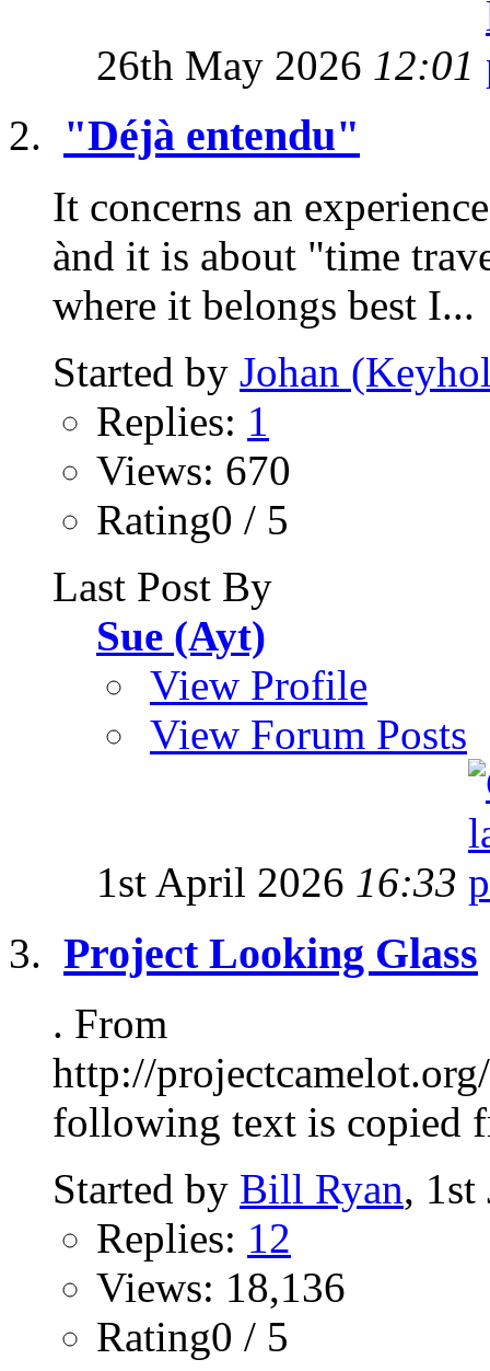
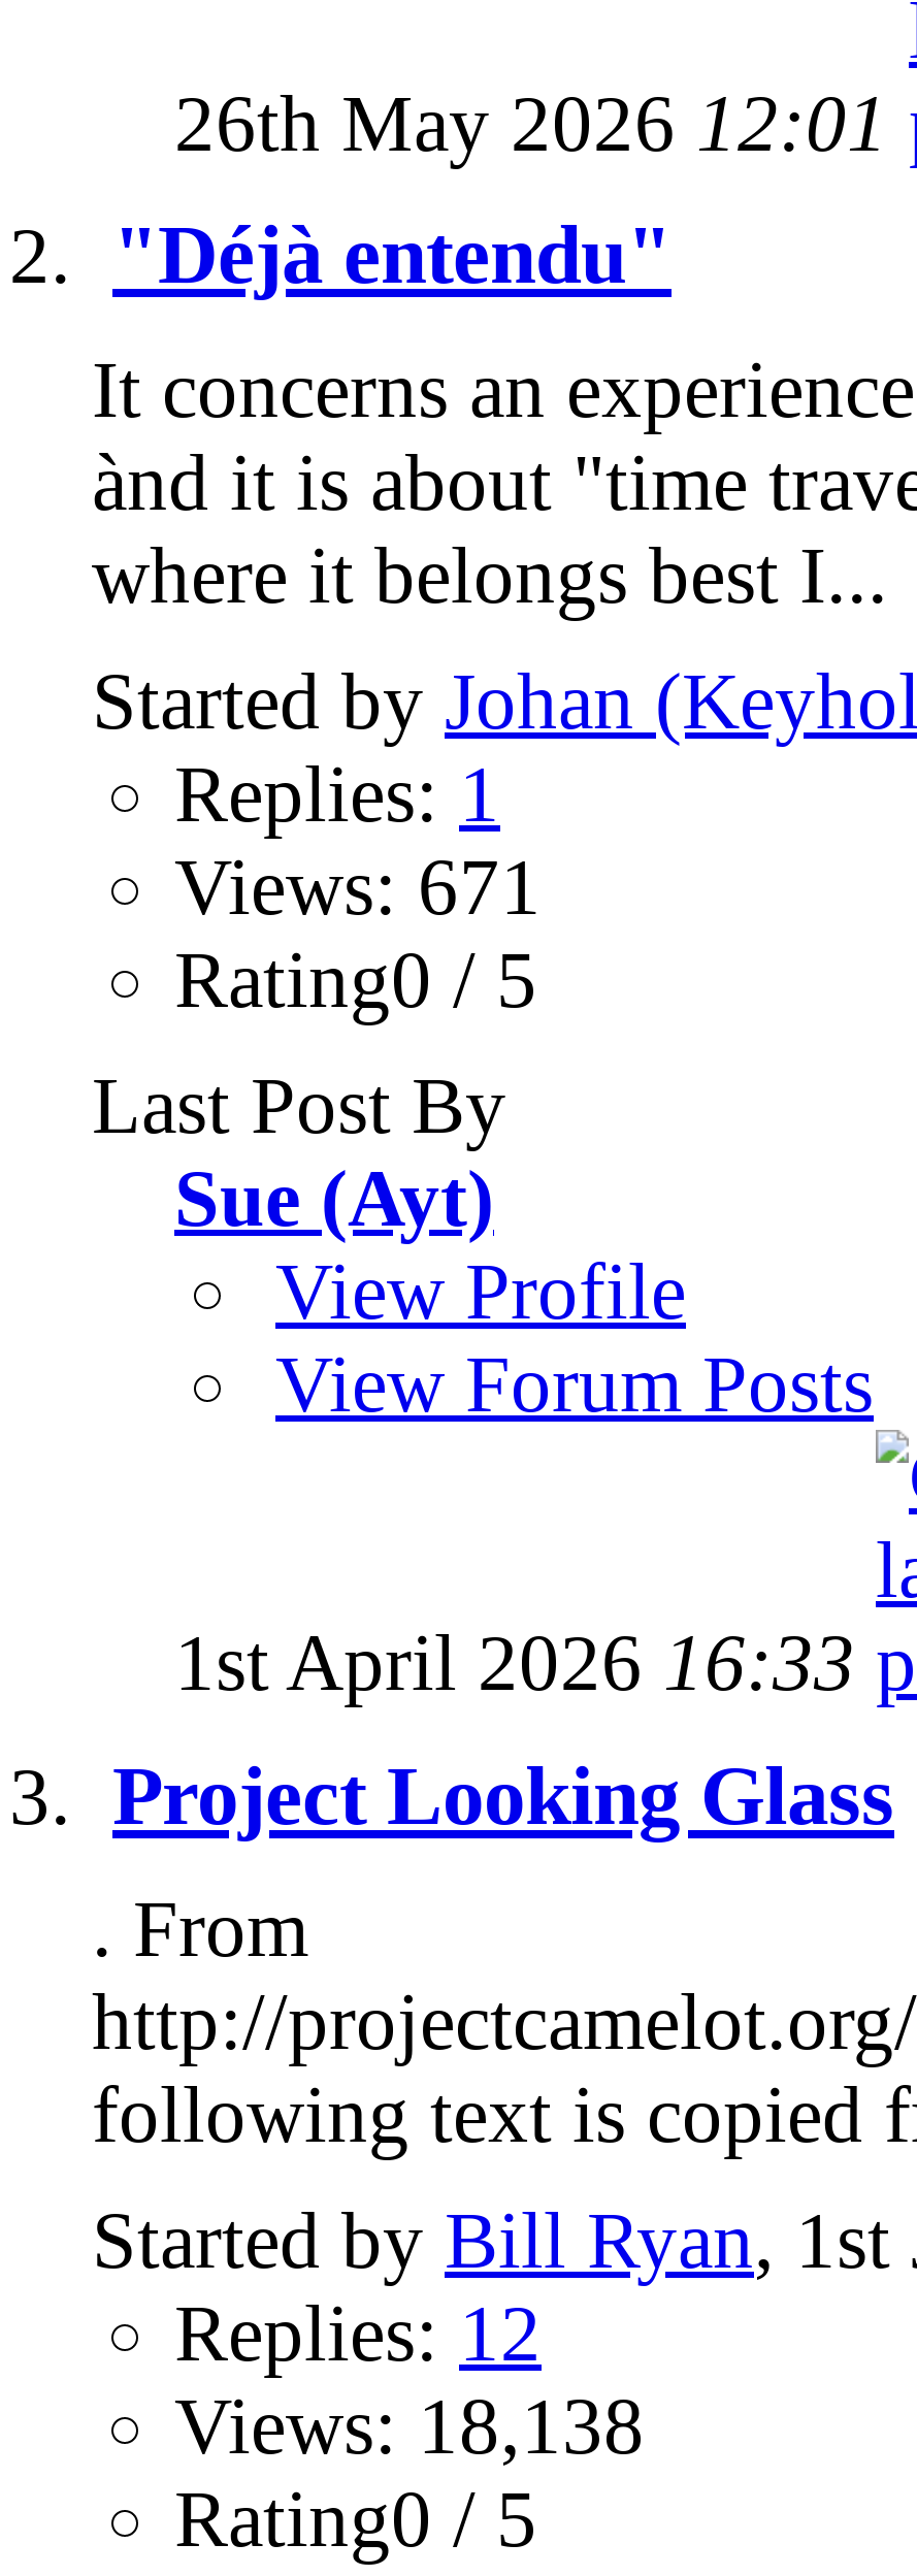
- Views: 670
+ Views: 671

- Views: 18,136
+ Views: 18,138
